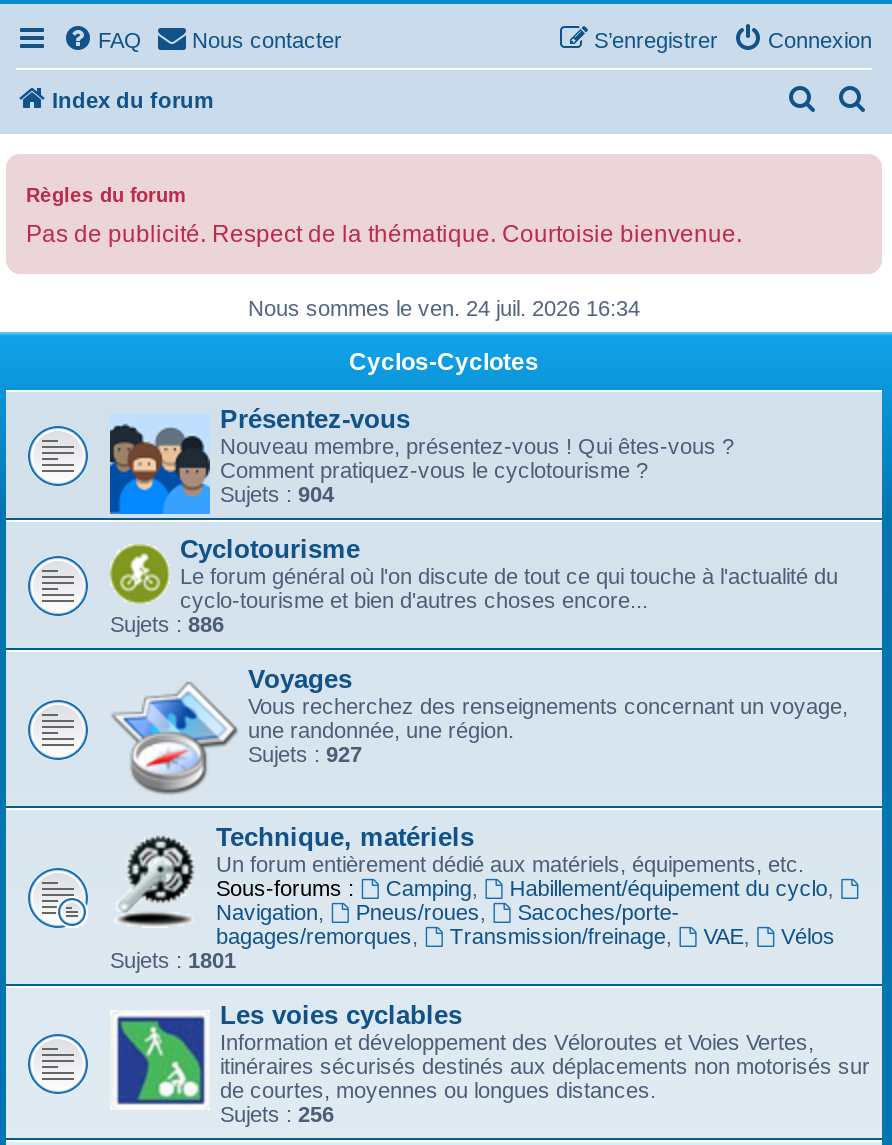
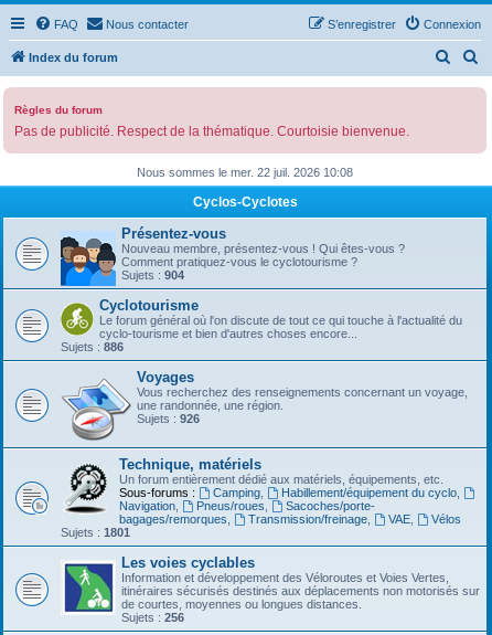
- Nous sommes le ven. 24 juil. 2026 16:34
+ Nous sommes le mer. 22 juil. 2026 10:08

- Sujets : 927
+ Sujets : 926
